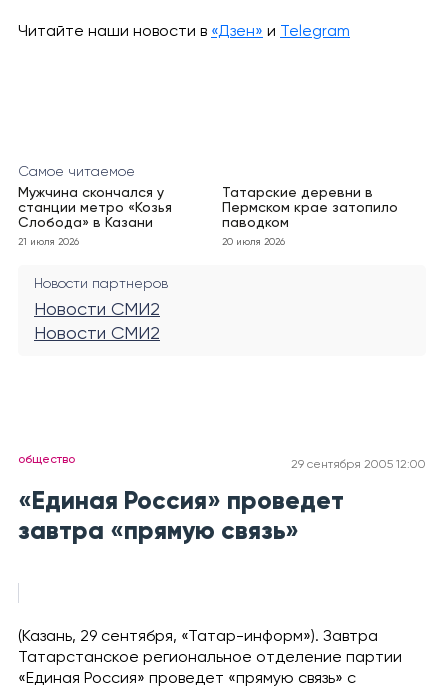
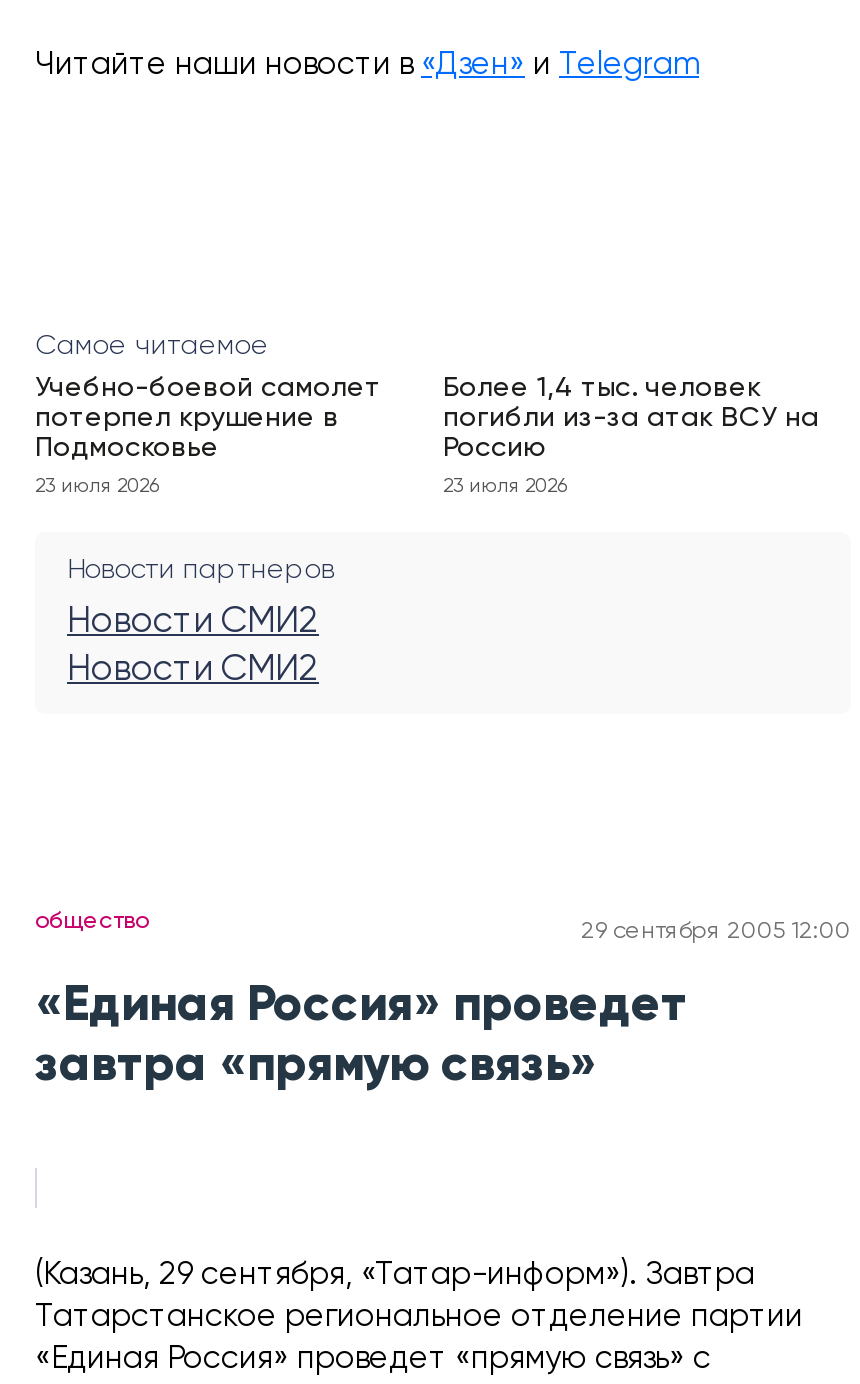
- Мужчина скончался у
- станции метро «Козья
- Слобода» в Казани
+ Учебно-боевой самолет
+ потерпел крушение в
+ Подмосковье

- Татарские деревни в
- Пермском крае затопило
- паводком
+ Более 1,4 тыс. человек
+ погибли из-за атак ВСУ на
+ Россию

- 21 июля 2026
+ 23 июля 2026

- 20 июля 2026
+ 23 июля 2026
